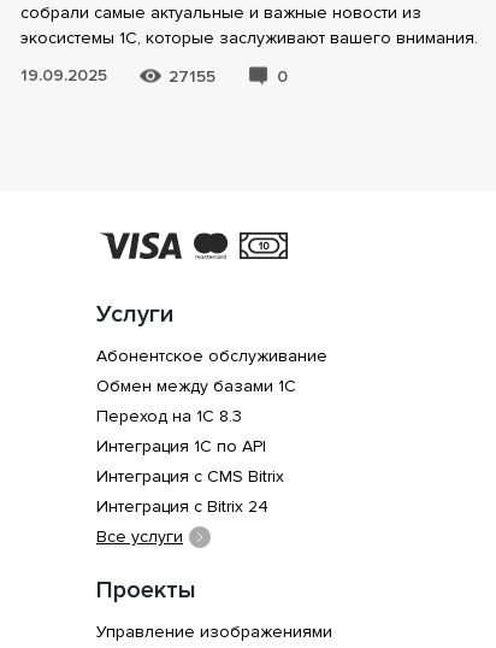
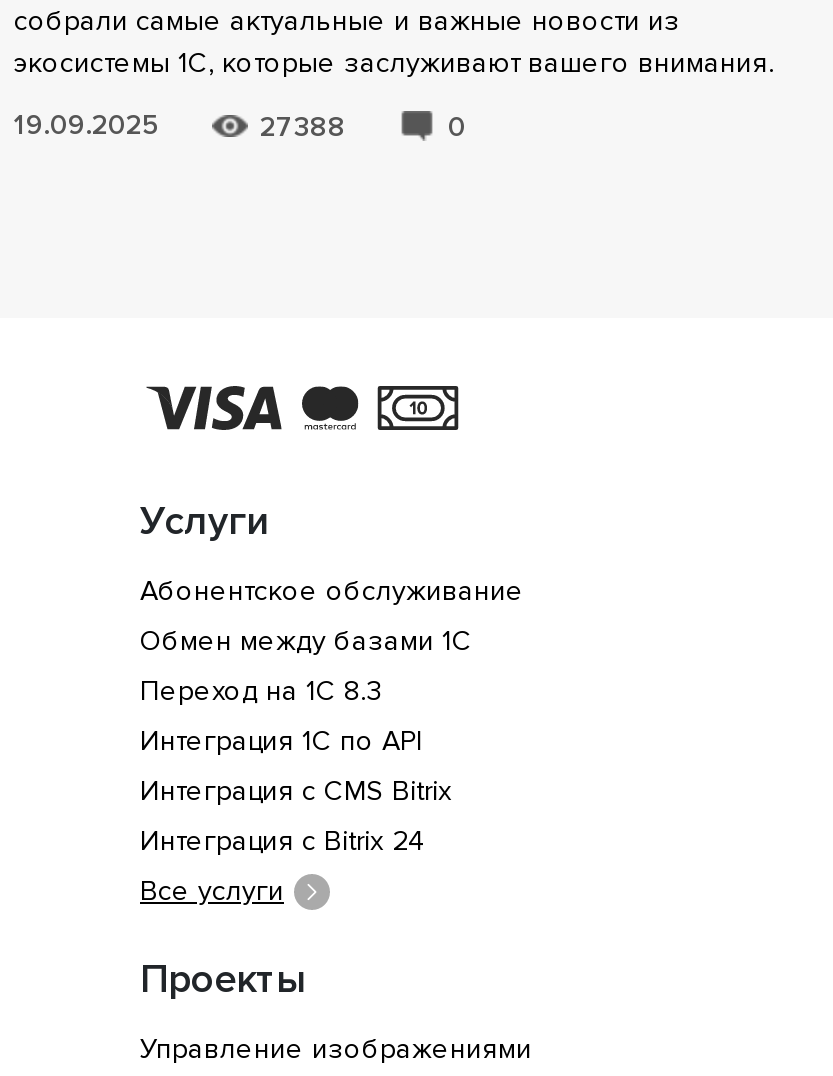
- 27155
+ 27388
